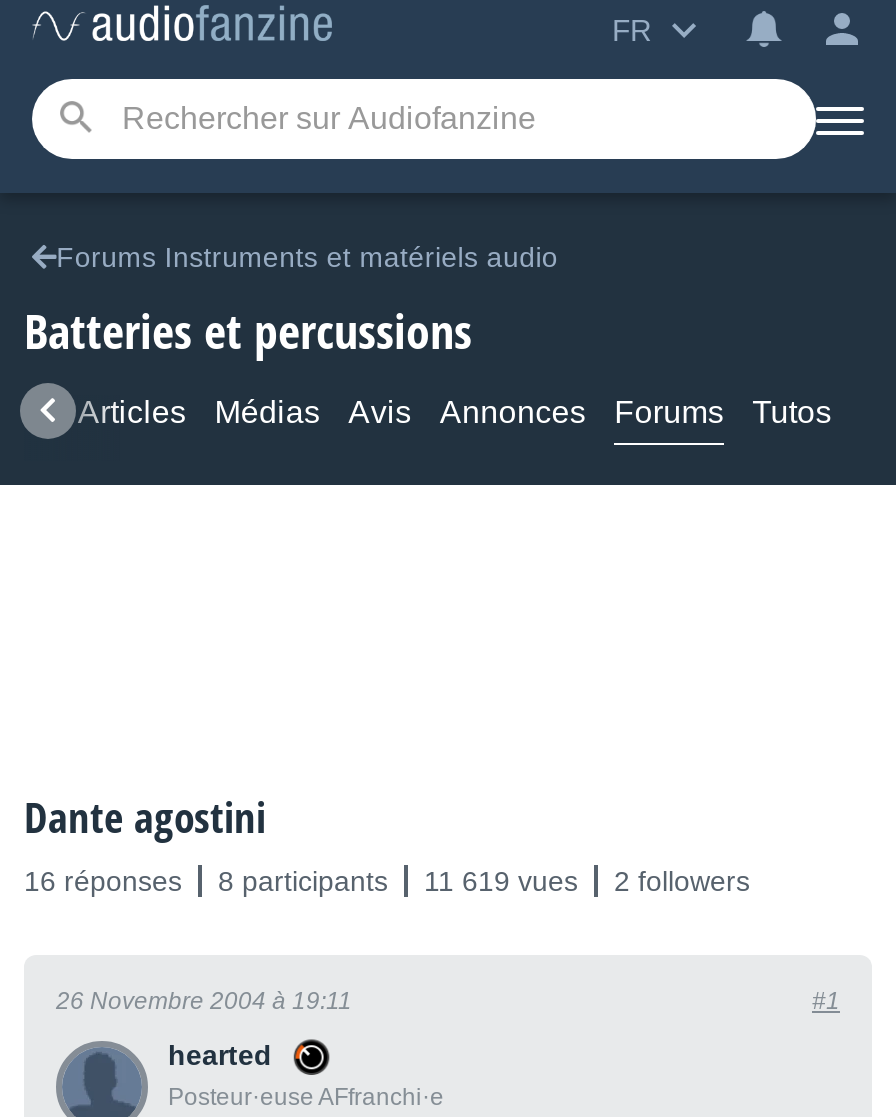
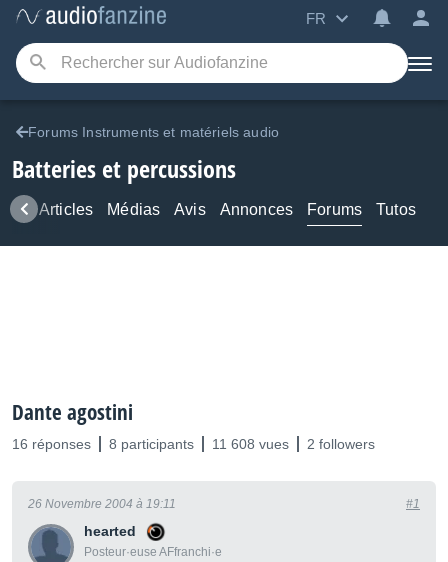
- 16 réponses 8 participants 11 619 vues 2 followers
+ 16 réponses 8 participants 11 608 vues 2 followers
